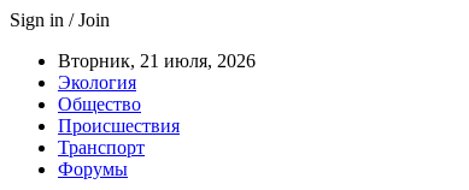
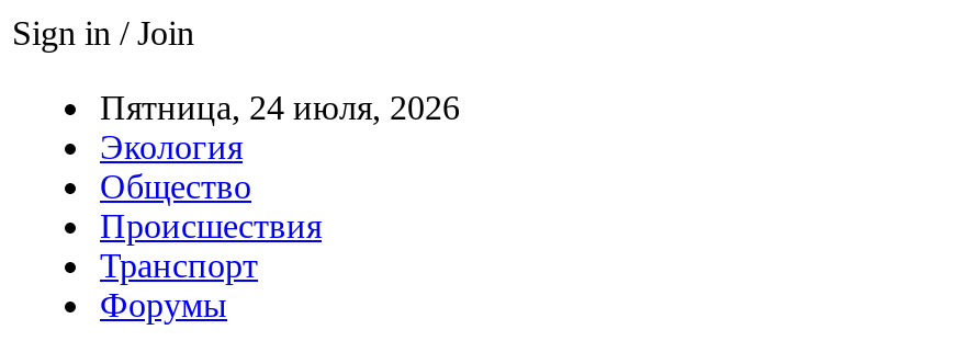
- Вторник, 21 июля, 2026
+ Пятница, 24 июля, 2026
